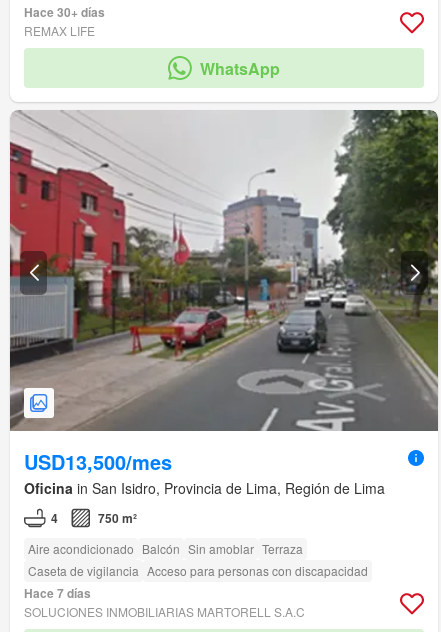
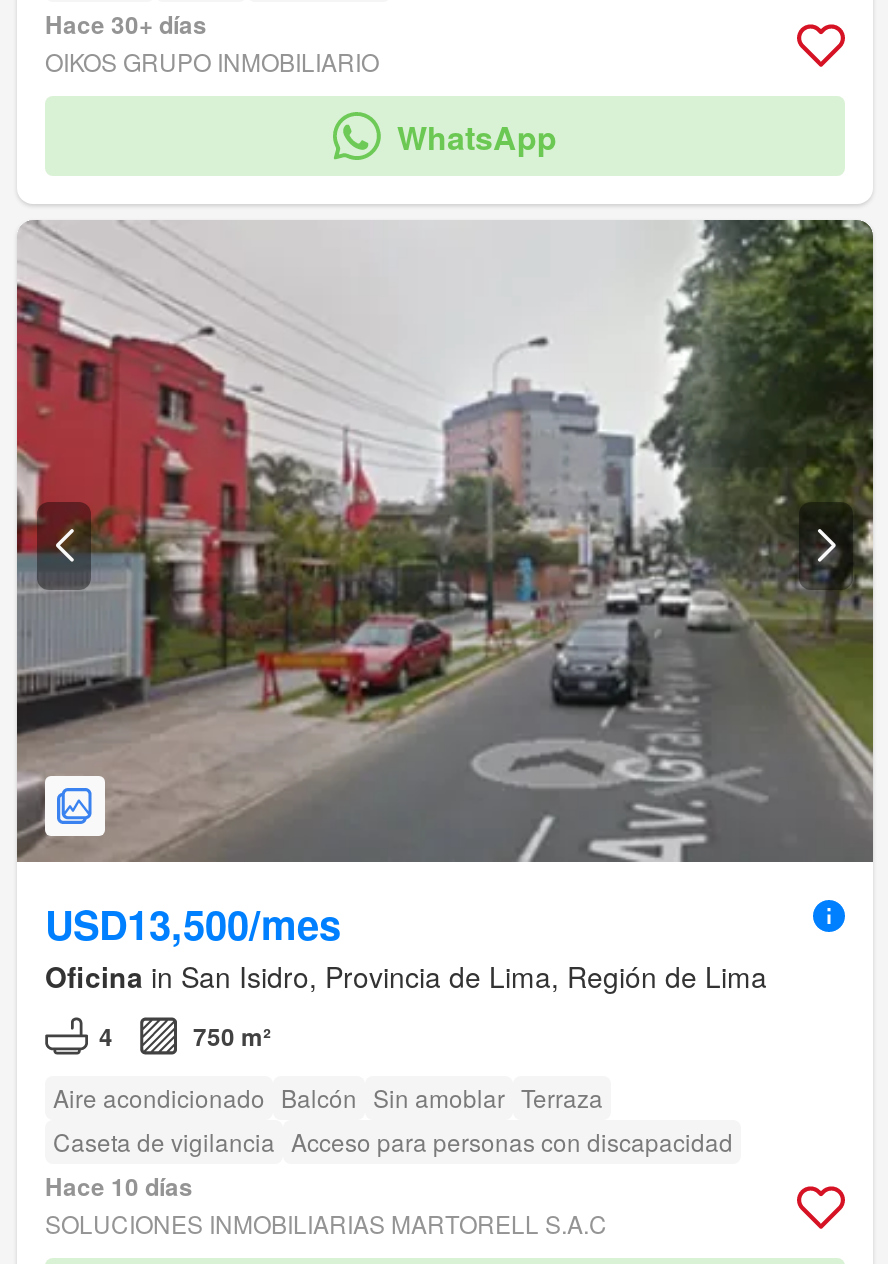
- REMAX LIFE
+ OIKOS GRUPO INMOBILIARIO

- Hace 7 días
+ Hace 10 días
